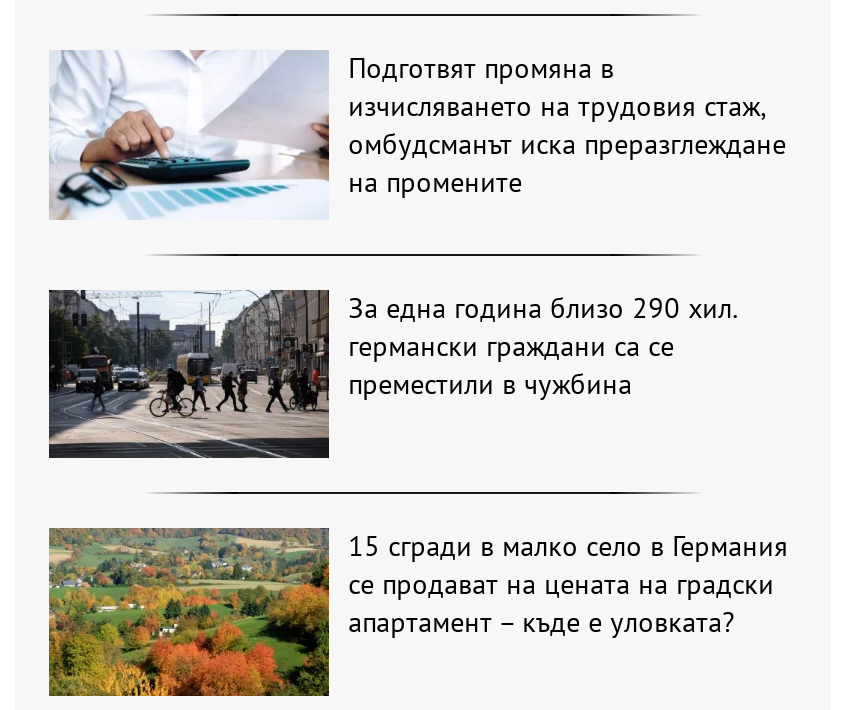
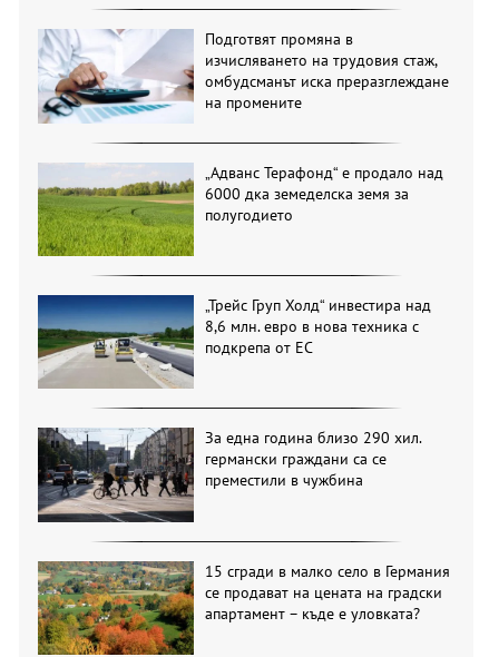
+ [image]
+ „Адванс Терафонд“ е продало над
+ 6000 дка земеделска земя за
+ полугодието

+ [image]
+ „Трейс Груп Холд“ инвестира над
+ 8,6 млн. евро в нова техника с
+ подкрепа от ЕС
